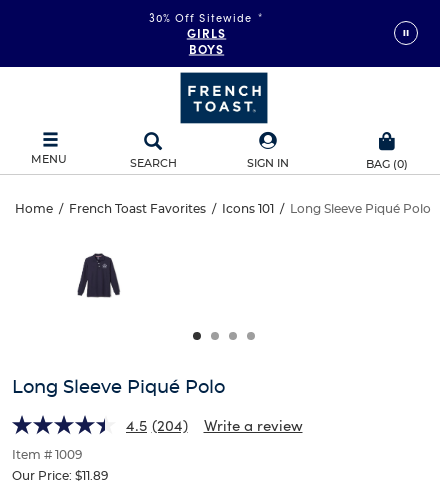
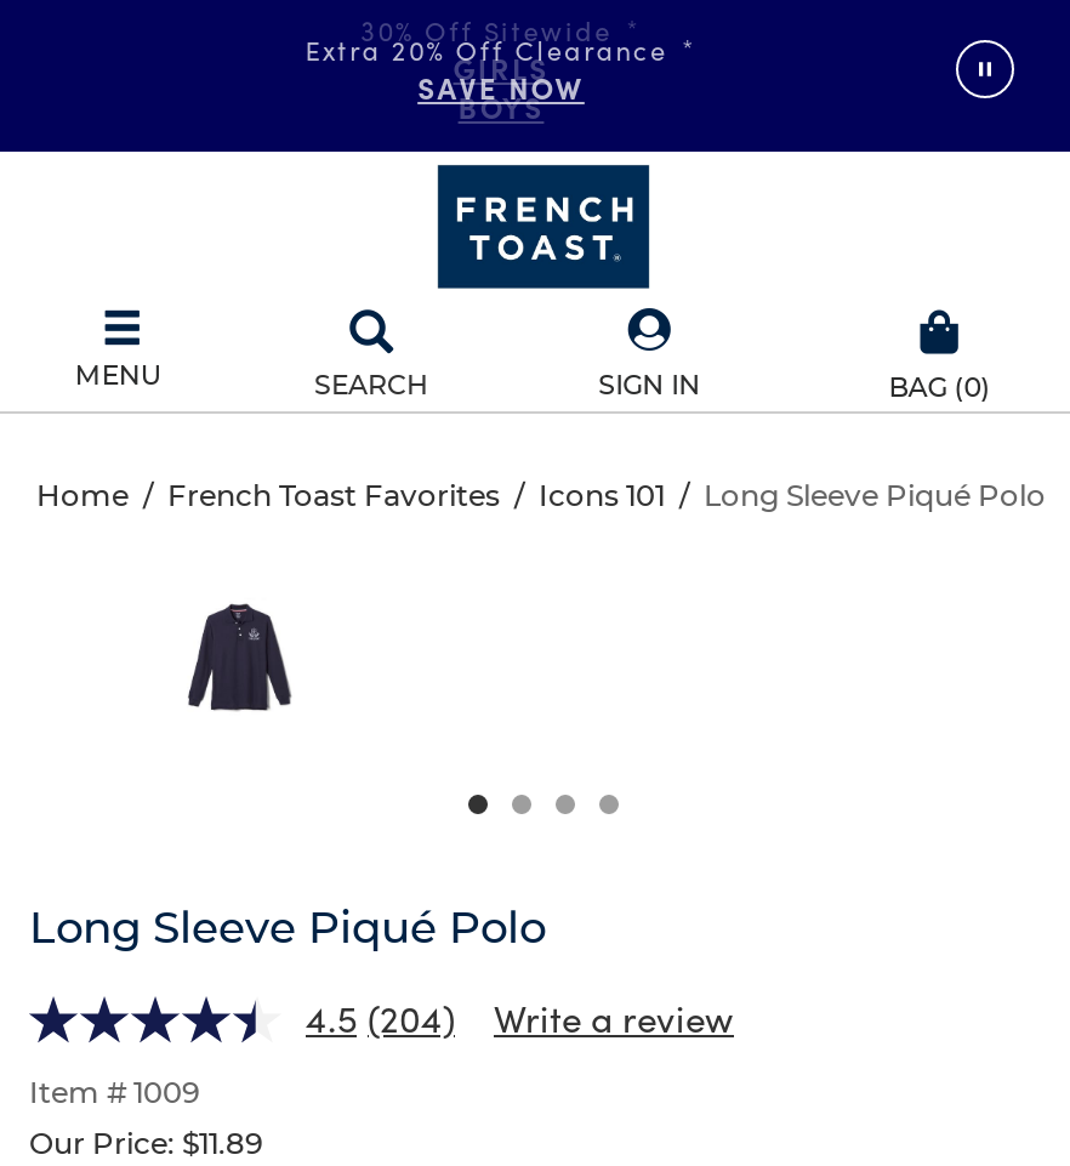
- 30% Off Sitewide *
- GIRLS
- BOYS
+ Extra 20% Off Clearance *
+ SAVE NOW
